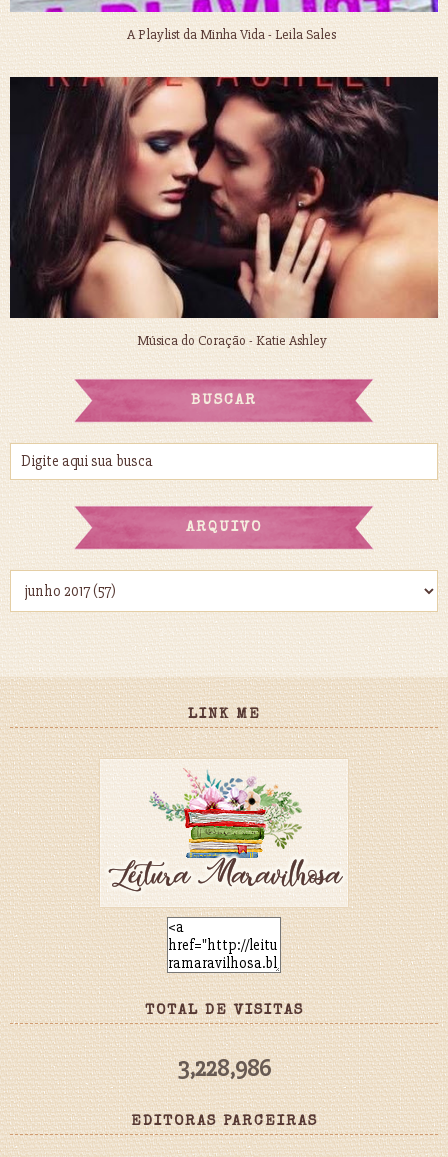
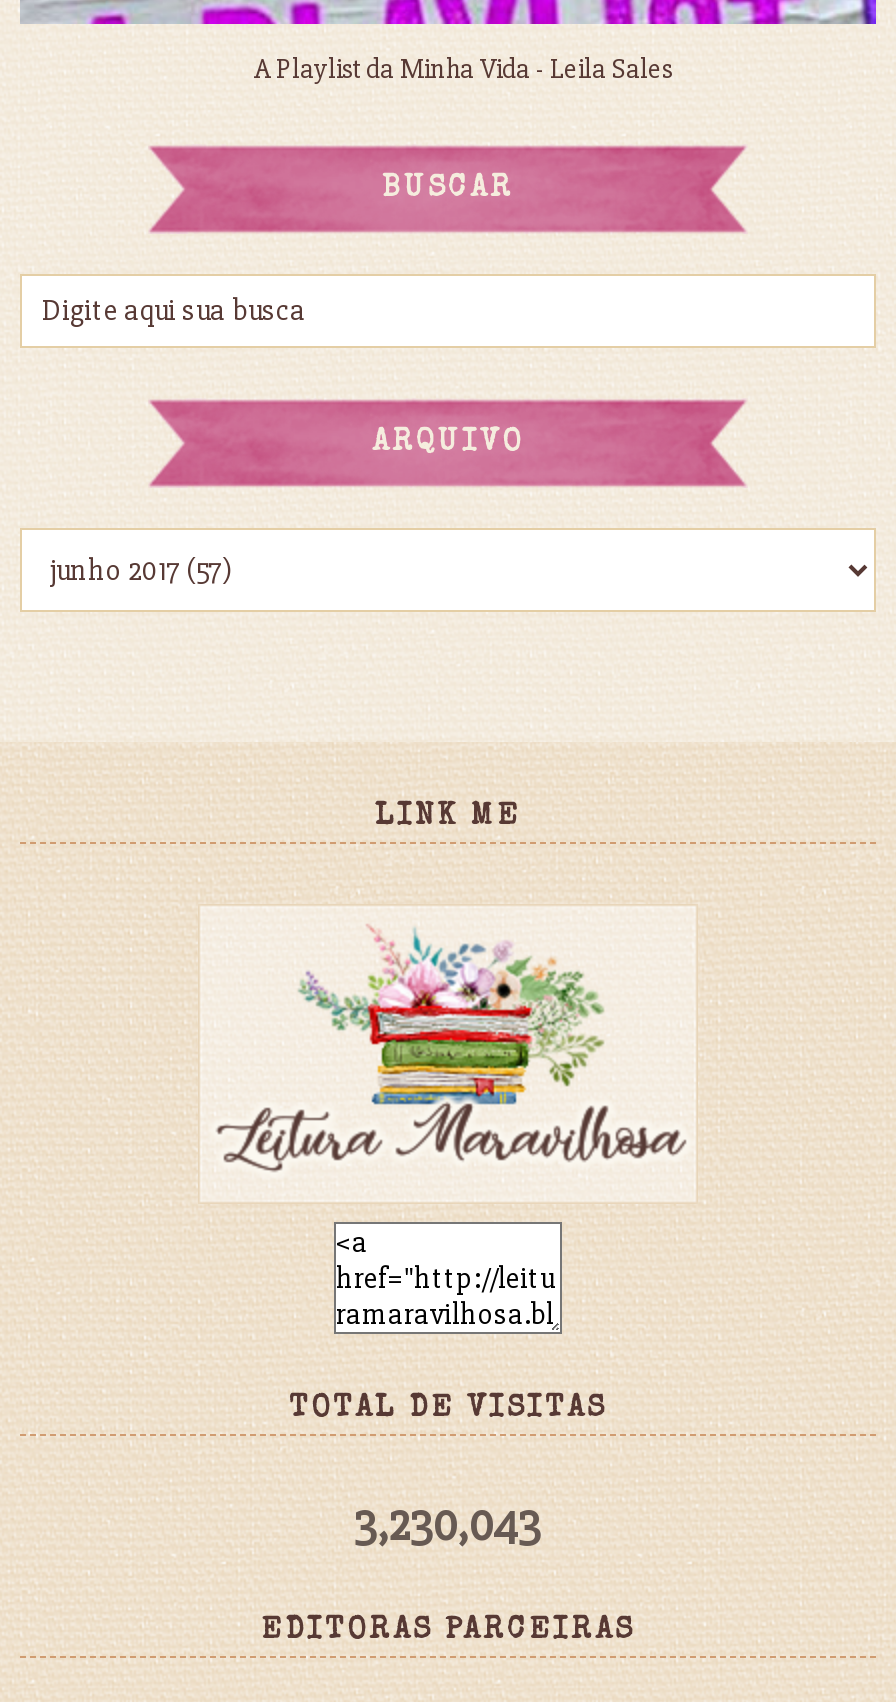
- [image]
- Música do Coração - Katie Ashley

- 3,228,986
+ 3,230,043
